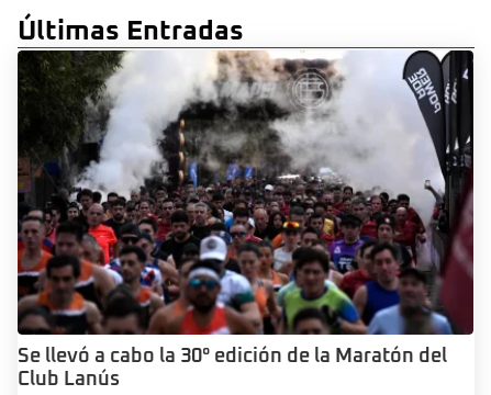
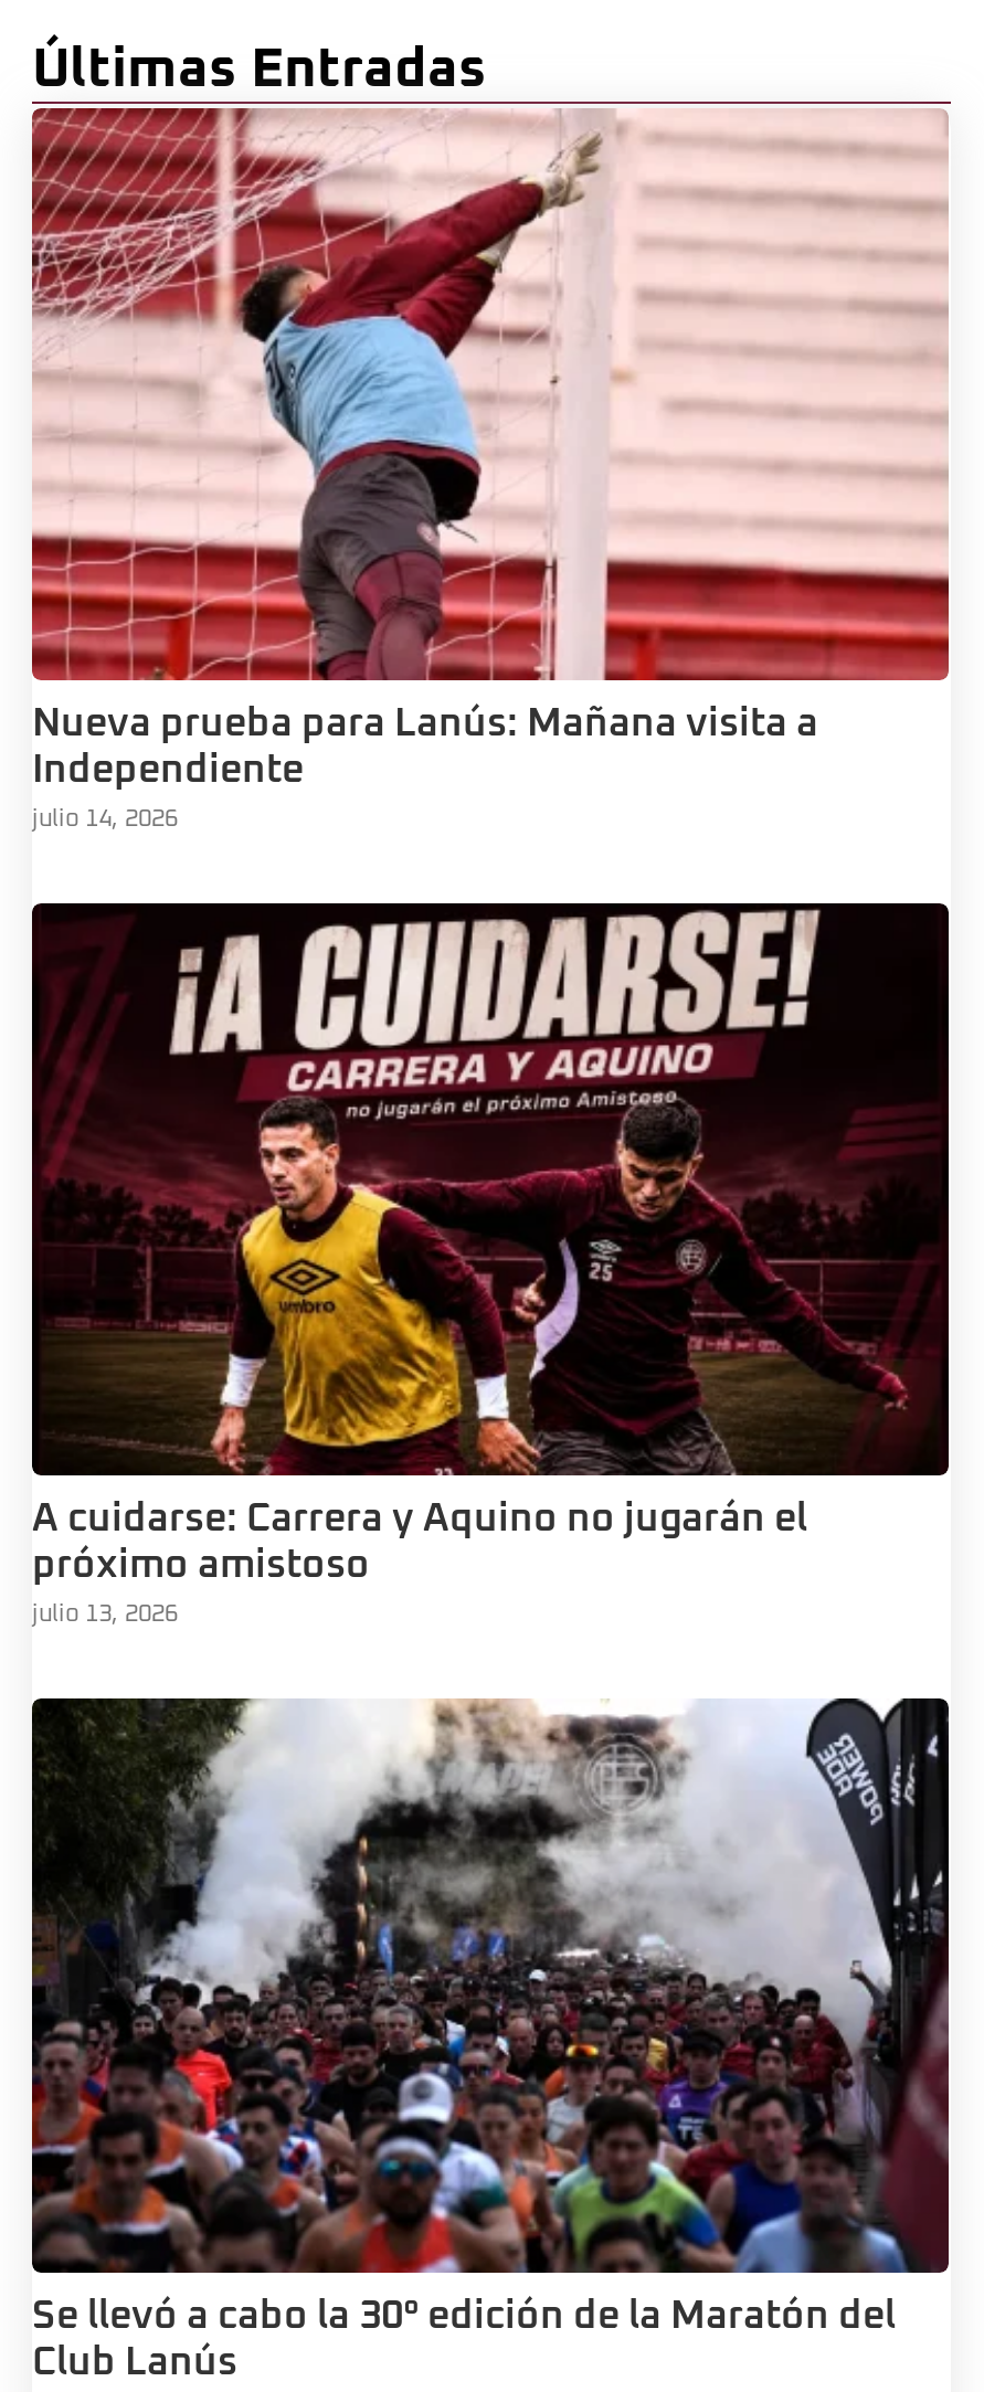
+ [image]
+ Nueva prueba para Lanús: Mañana visita a
+ Independiente
+ julio 14, 2026

+ [image]
+ A cuidarse: Carrera y Aquino no jugarán el
+ próximo amistoso
+ julio 13, 2026
